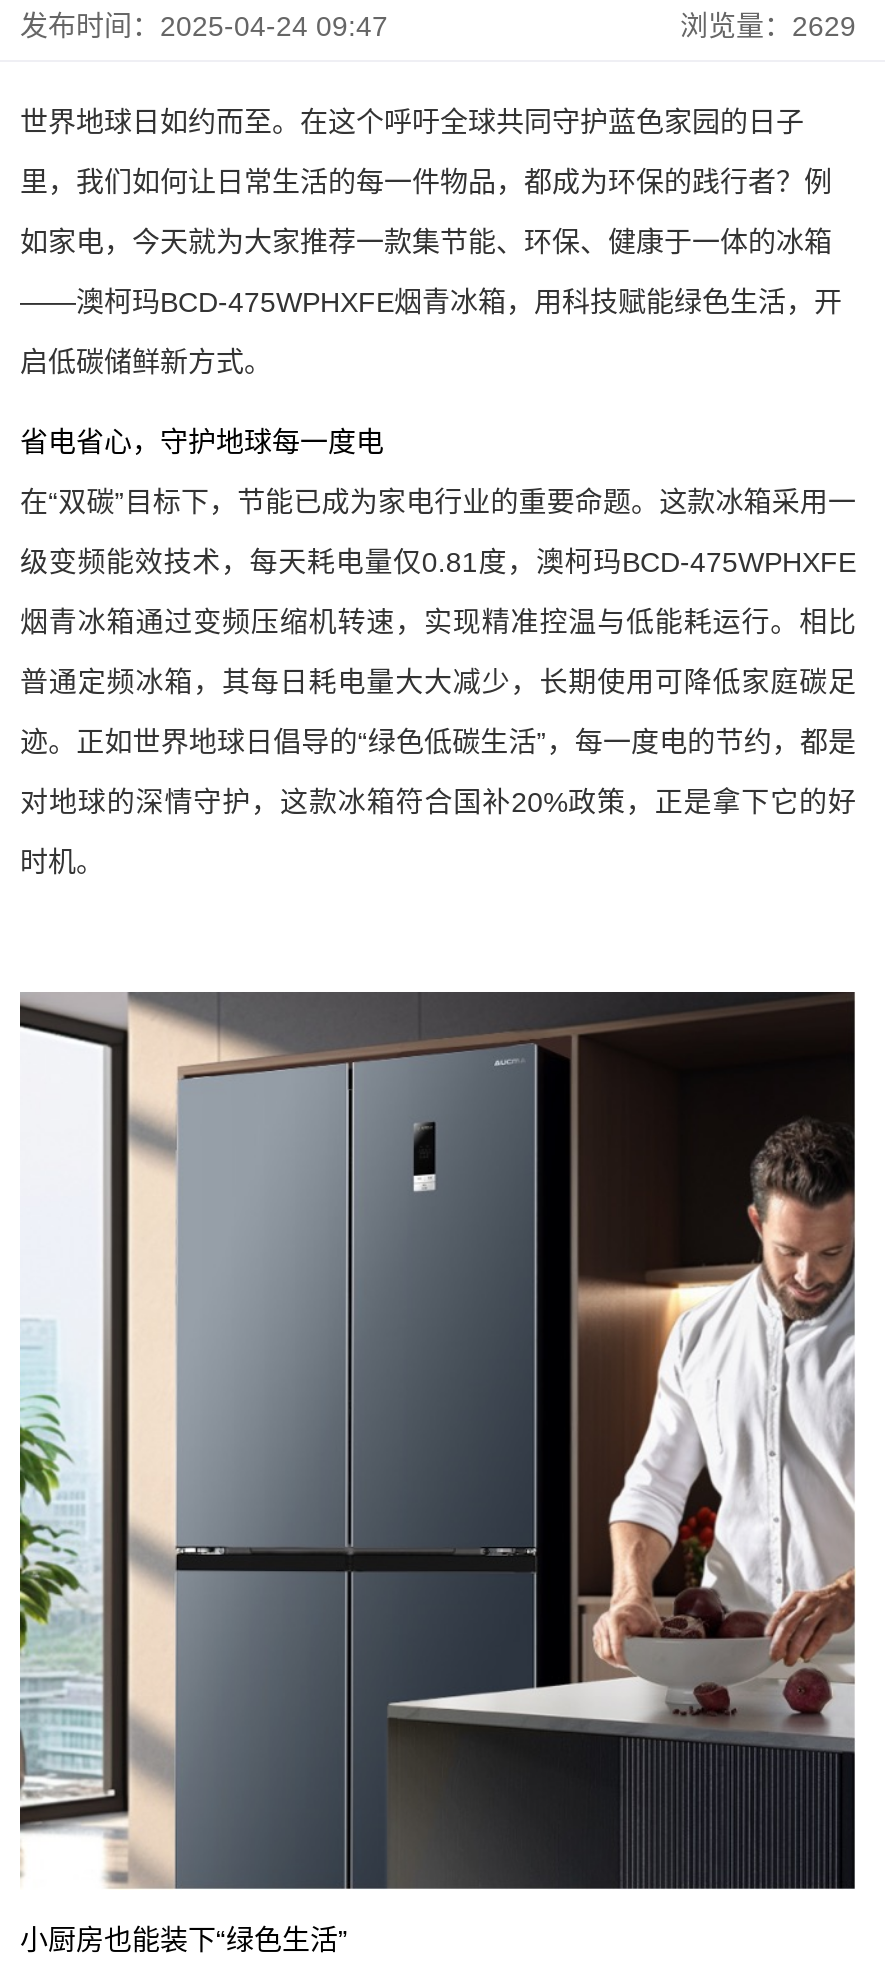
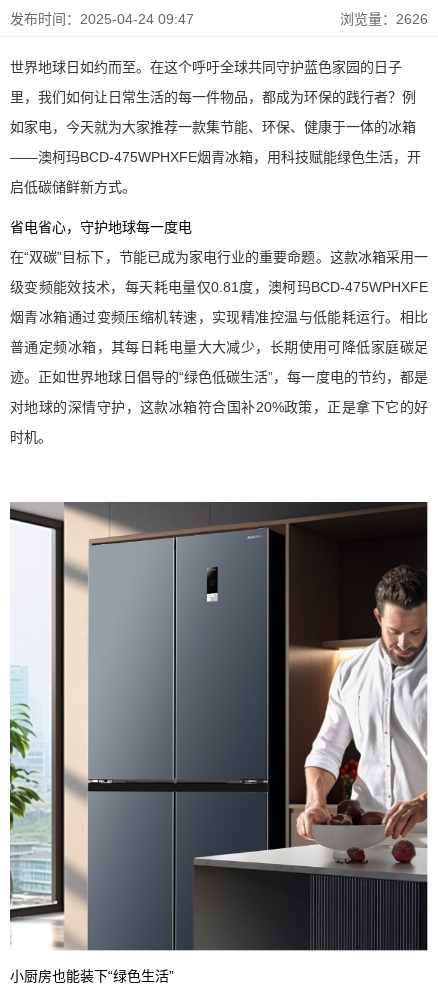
- 浏览量：2629
+ 浏览量：2626
